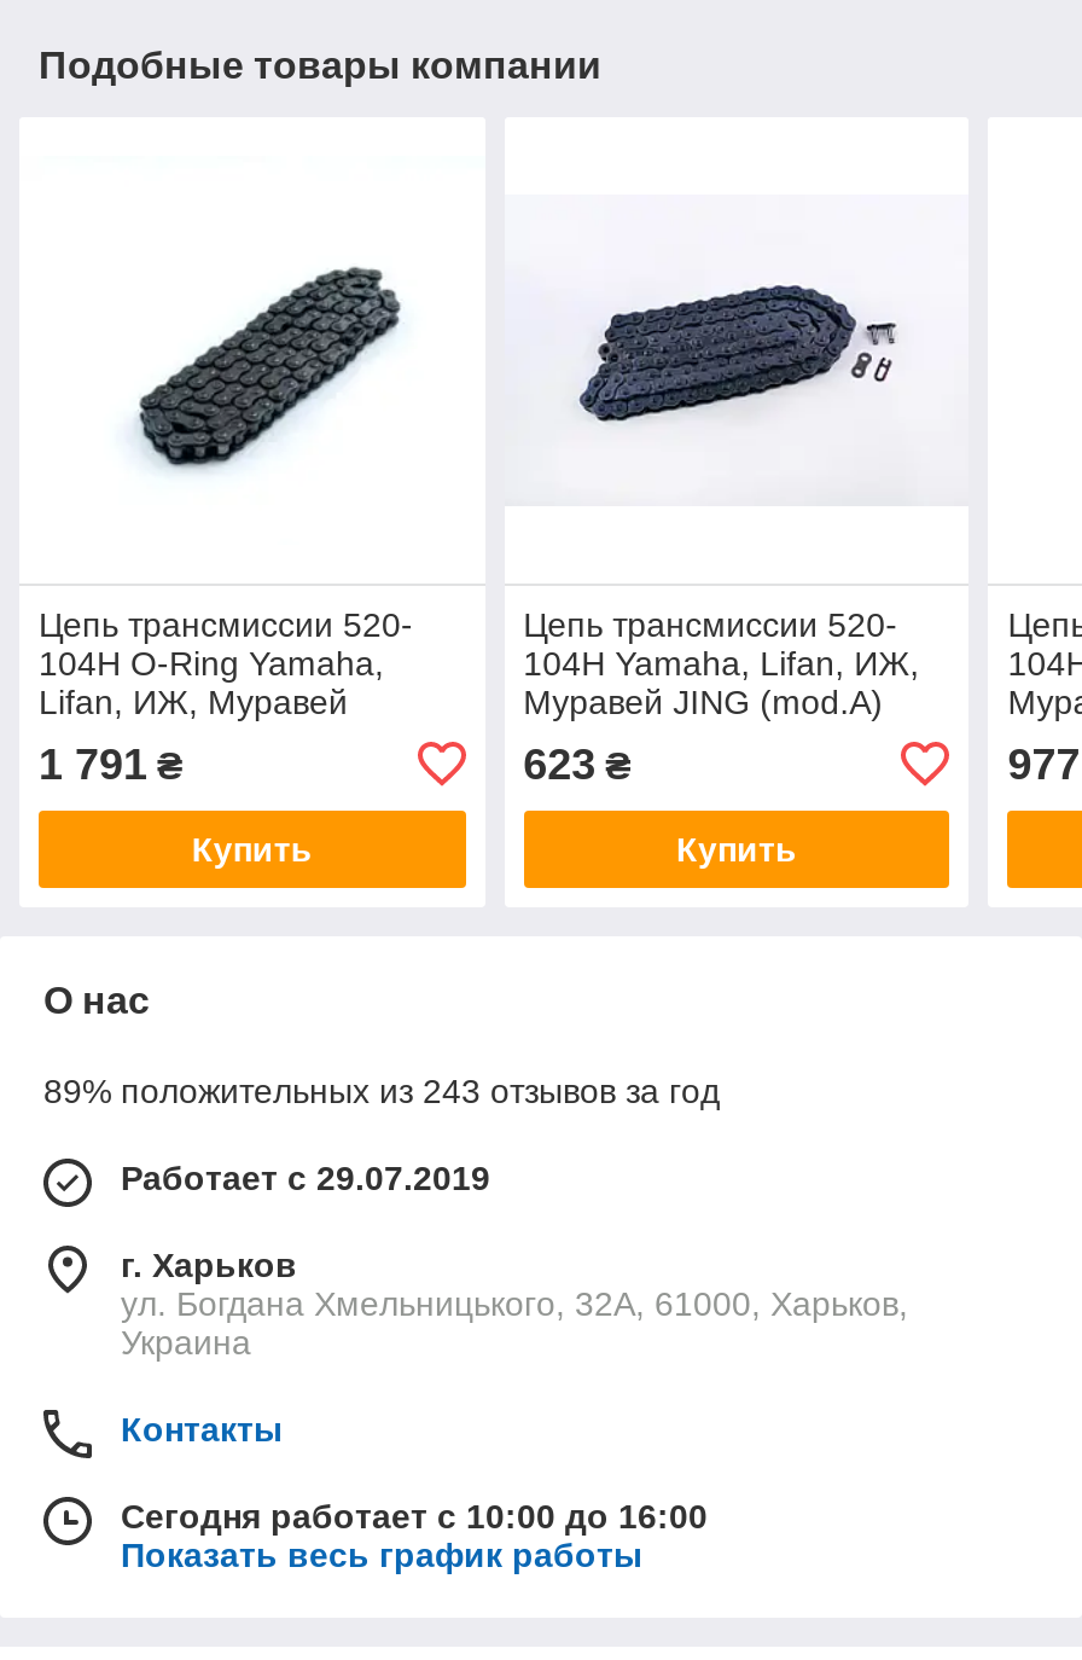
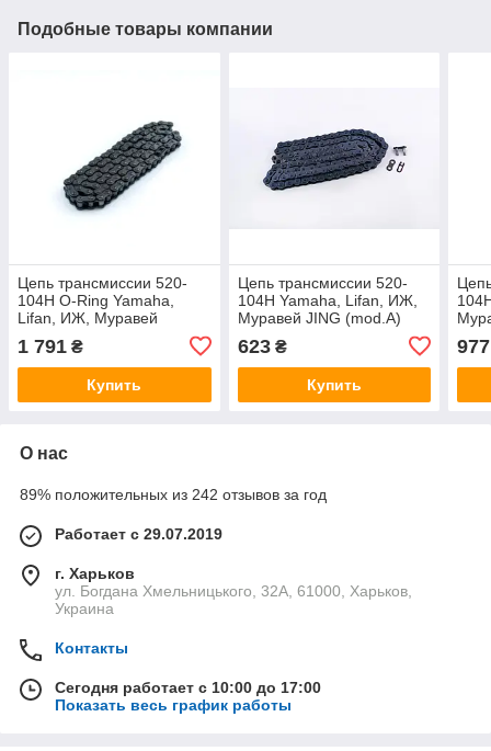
- 89% положительных из 243 отзывов за год
+ 89% положительных из 242 отзывов за год

- Сегодня работает с 10:00 до 16:00
+ Сегодня работает с 10:00 до 17:00
